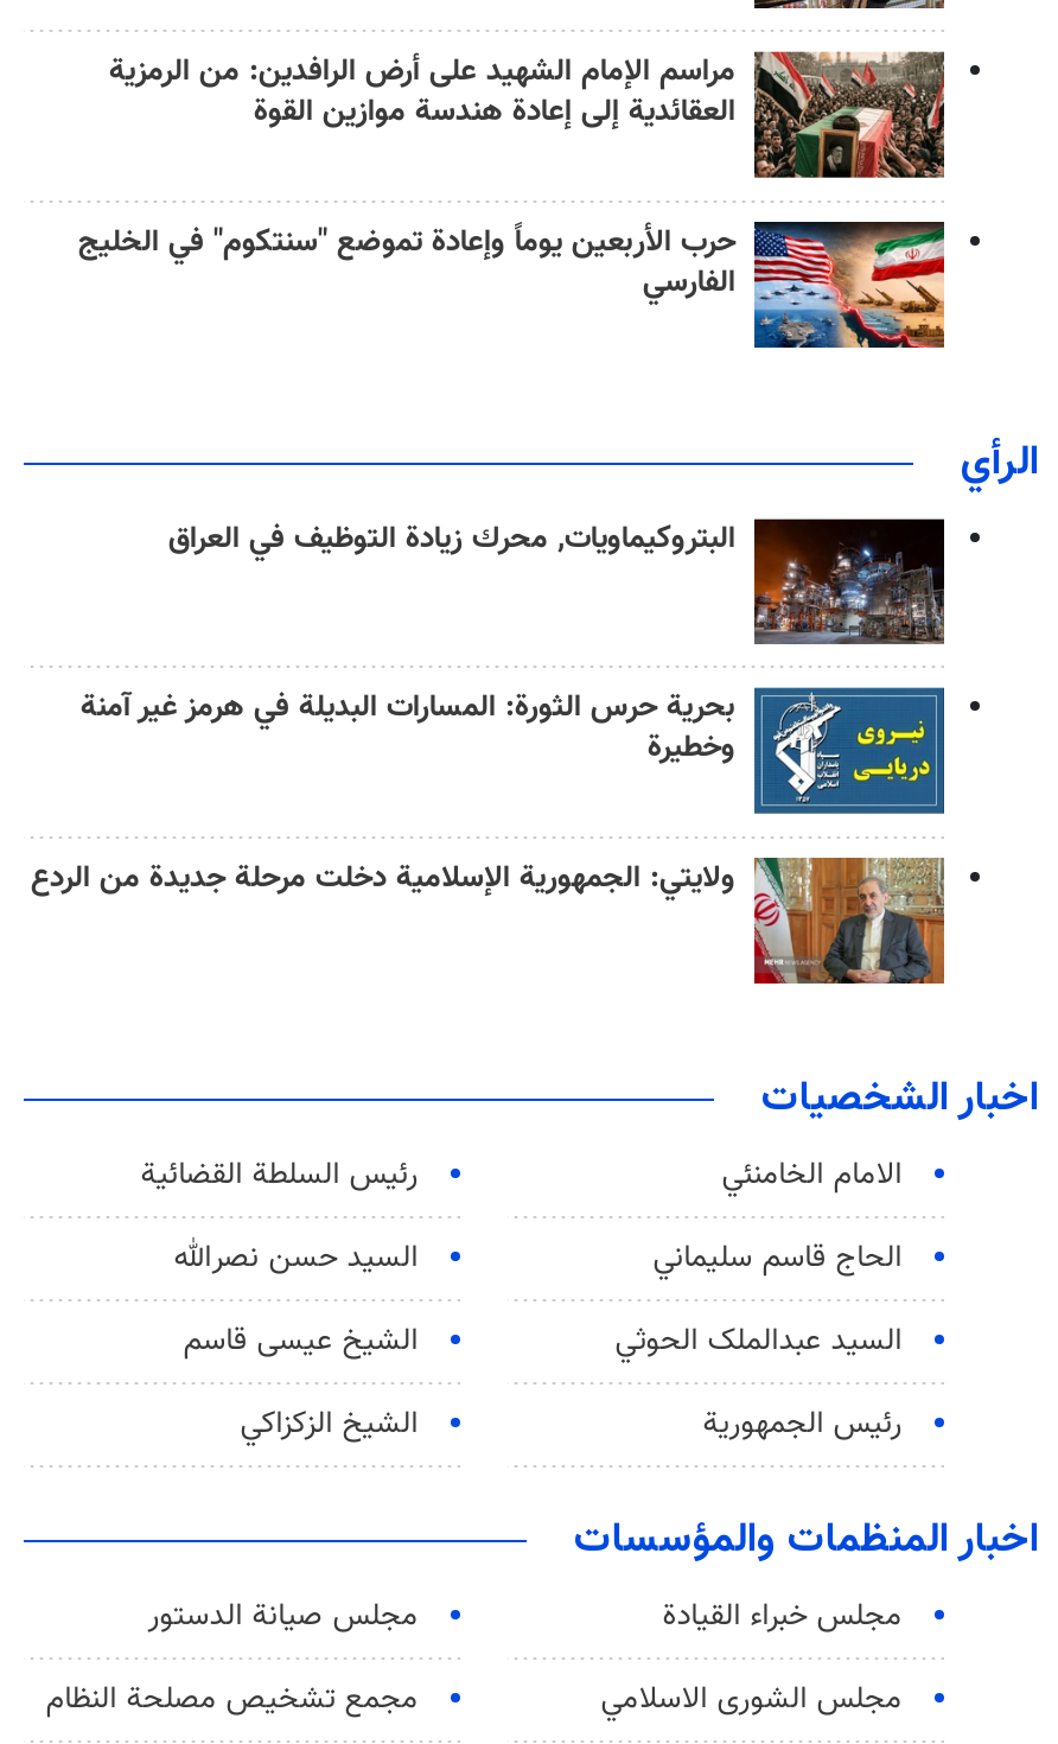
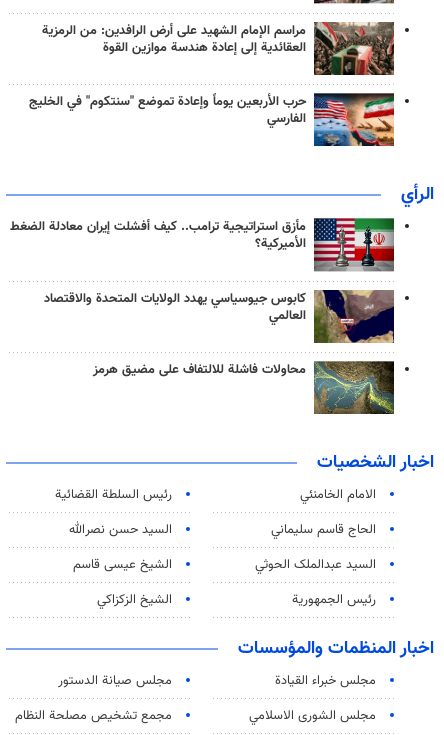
- [image]
- البتروكيماويات, محرك زيادة التوظيف في العراق
+ [image]
+ مأزق استراتيجية ترامب.. كيف أفشلت إيران معادلة الضغط
+ الأميركية؟

- [image]
- بحرية حرس الثورة: المسارات البديلة في هرمز غير آمنة
- وخطيرة
+ [image]
+ كابوس جيوسياسي يهدد الولايات المتحدة والاقتصاد
+ العالمي

- [image]
- ولايتي: الجمهورية الإسلامية دخلت مرحلة جديدة من الردع
+ [image]
+ محاولات فاشلة للالتفاف على مضيق هرمز
